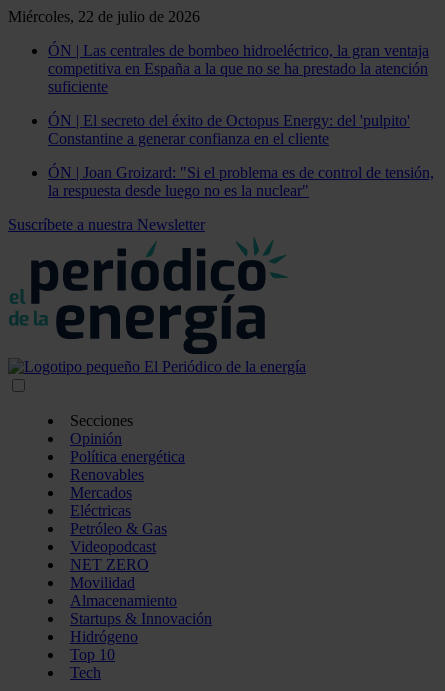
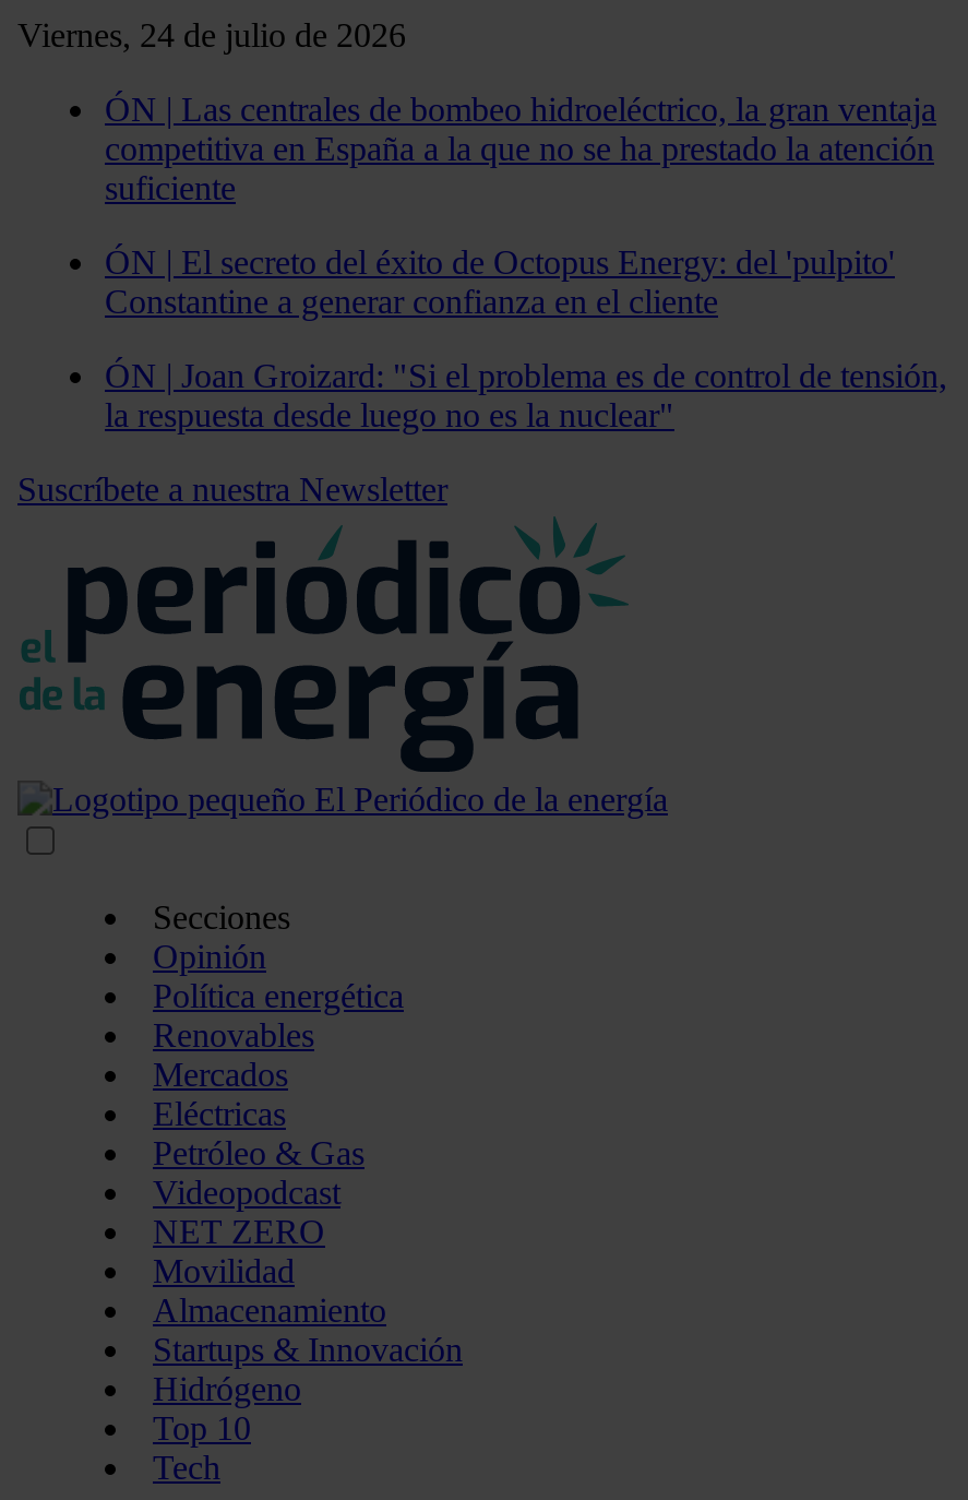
- Miércoles, 22 de julio de 2026
+ Viernes, 24 de julio de 2026
